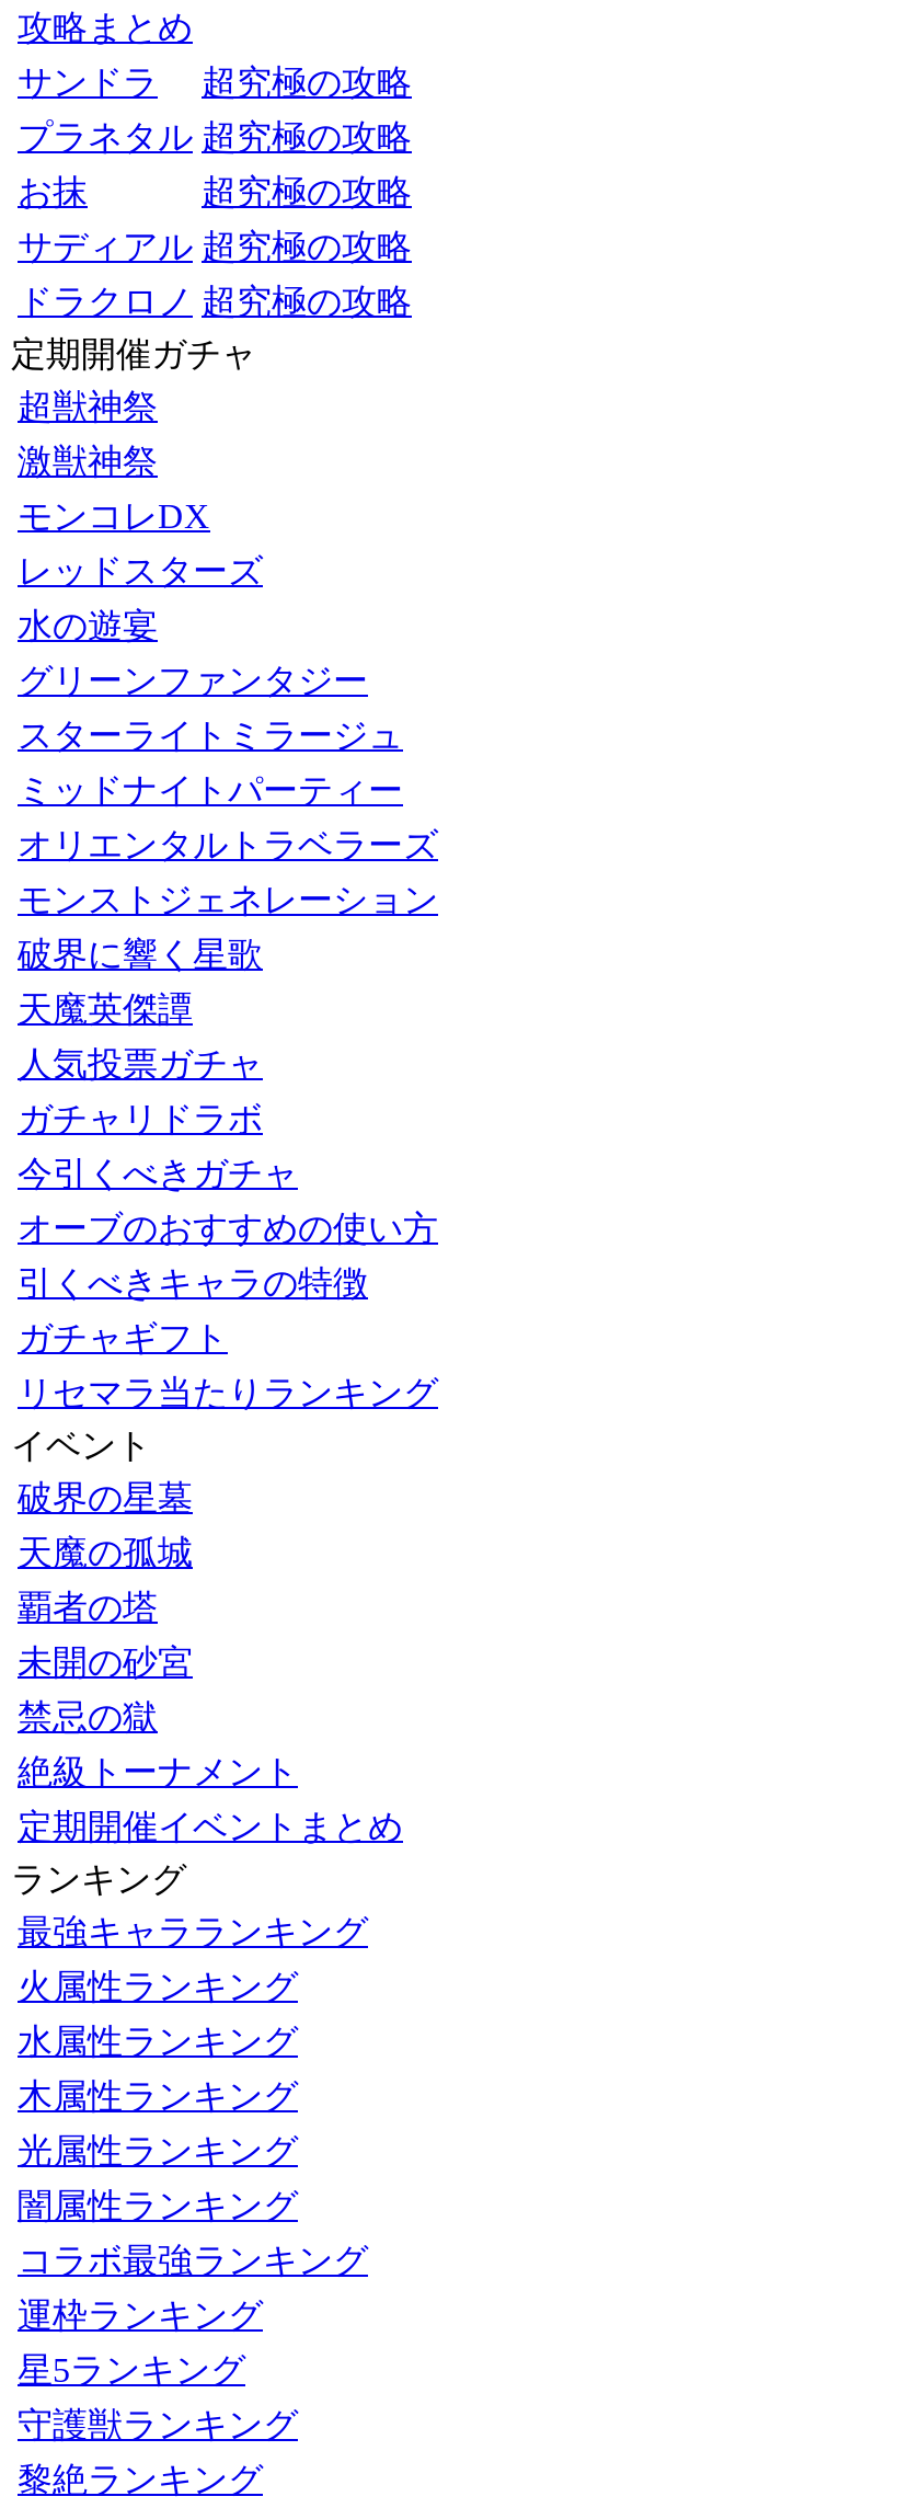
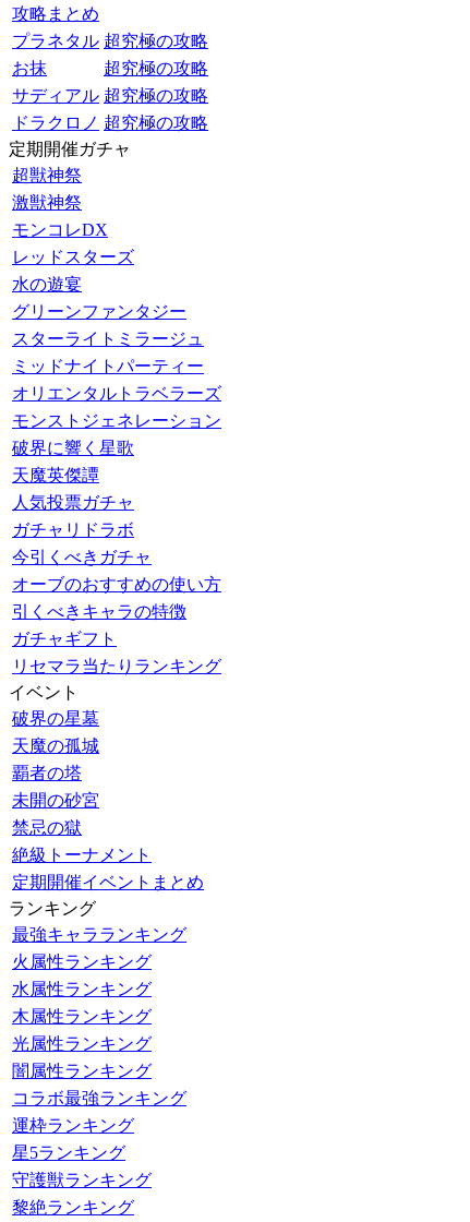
- サンドラ
- 超究極の攻略
